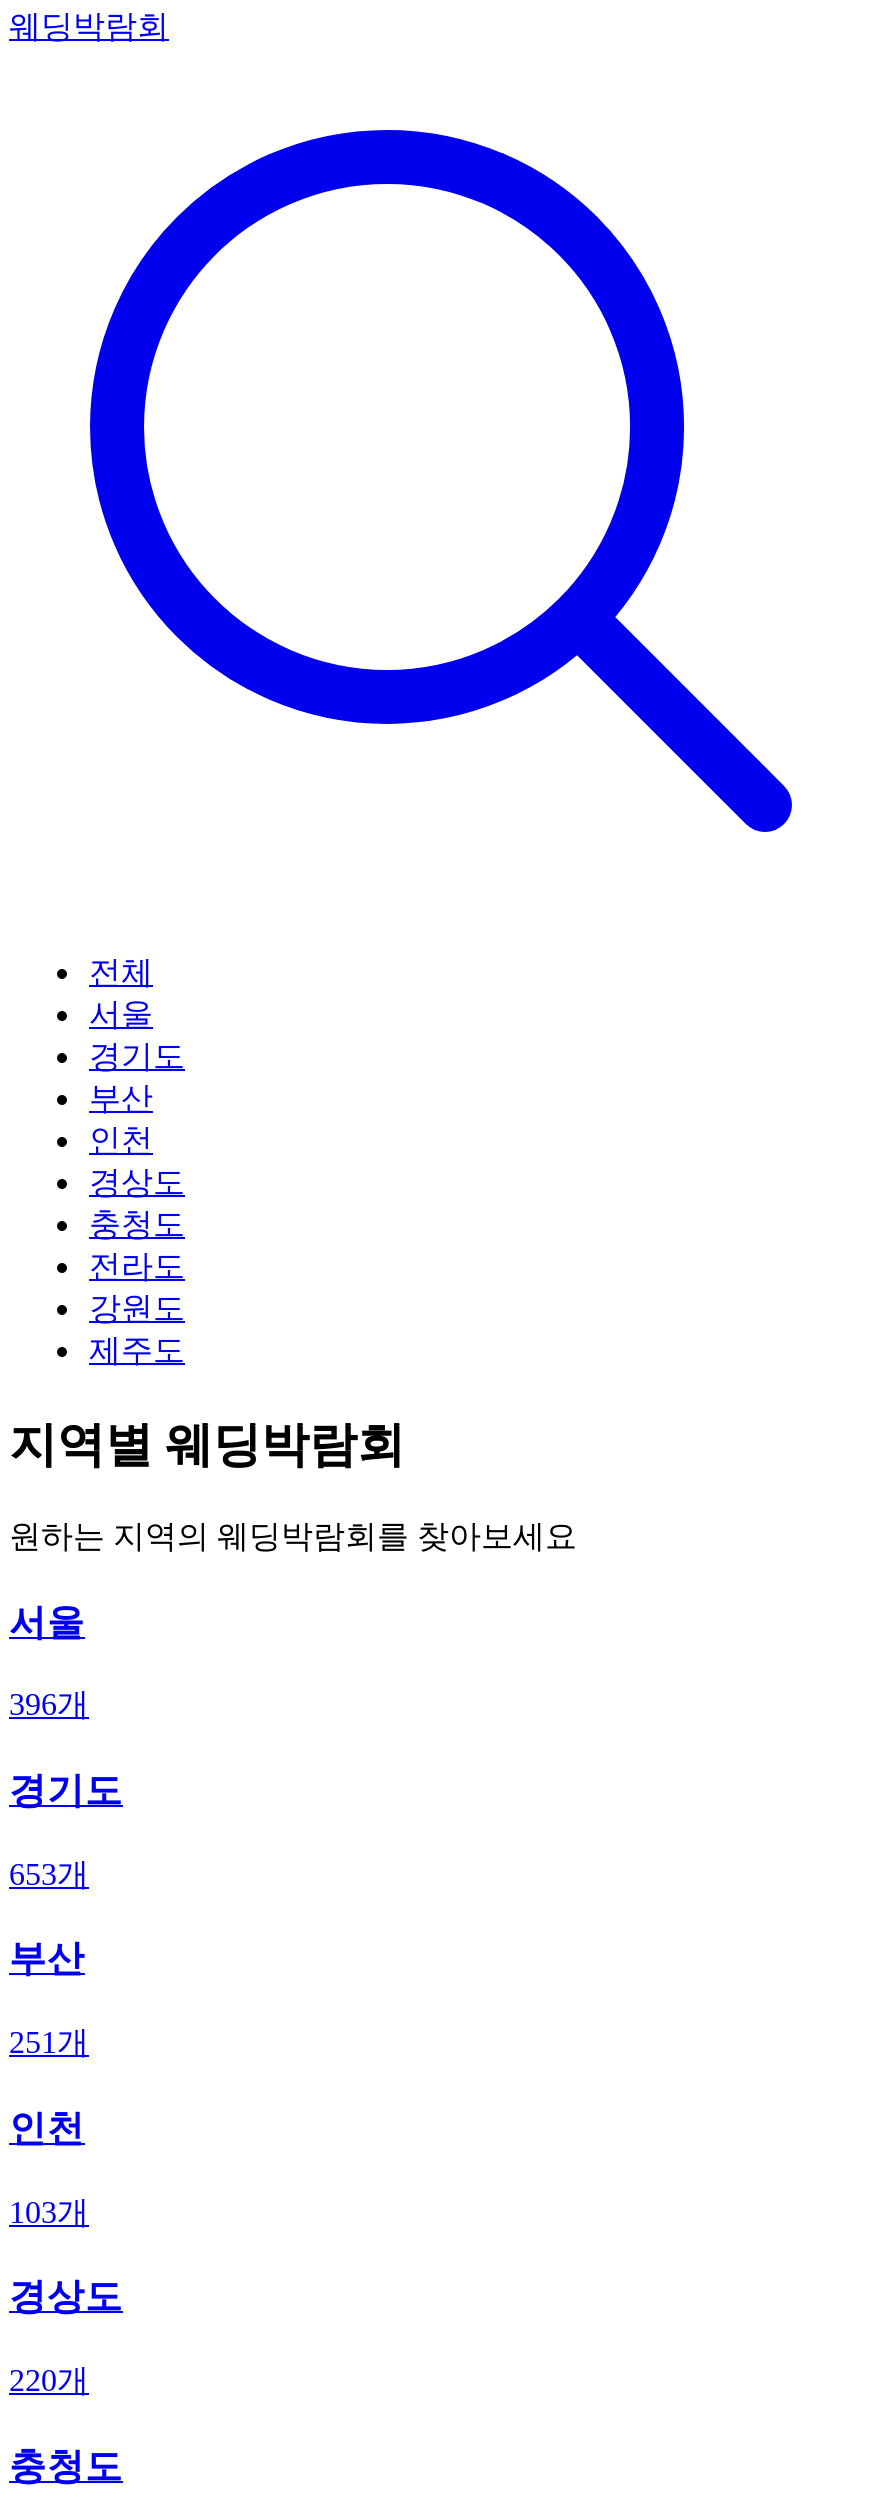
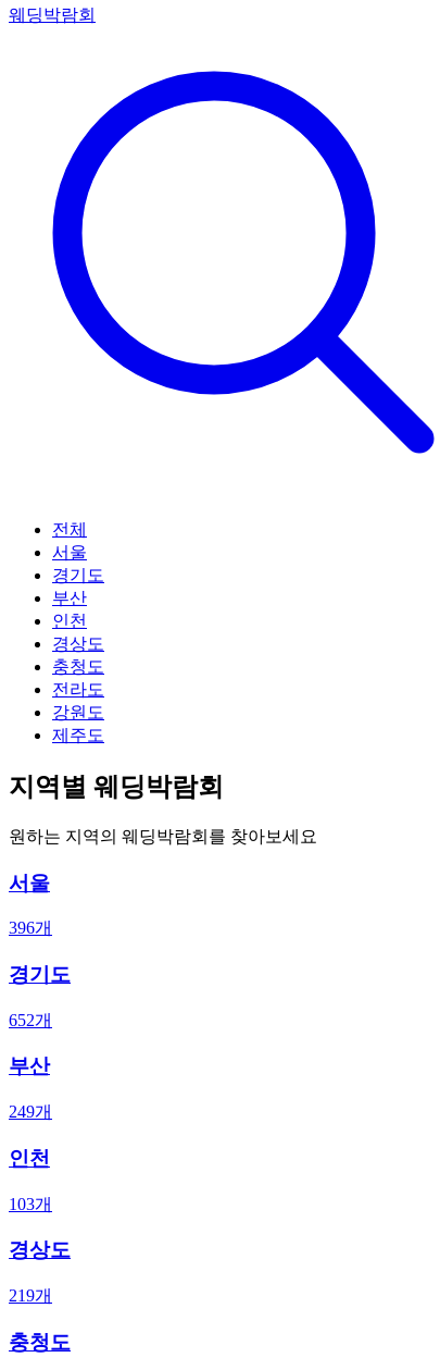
- 653개
+ 652개

- 251 개
+ 249 개

- 220개
+ 219개
